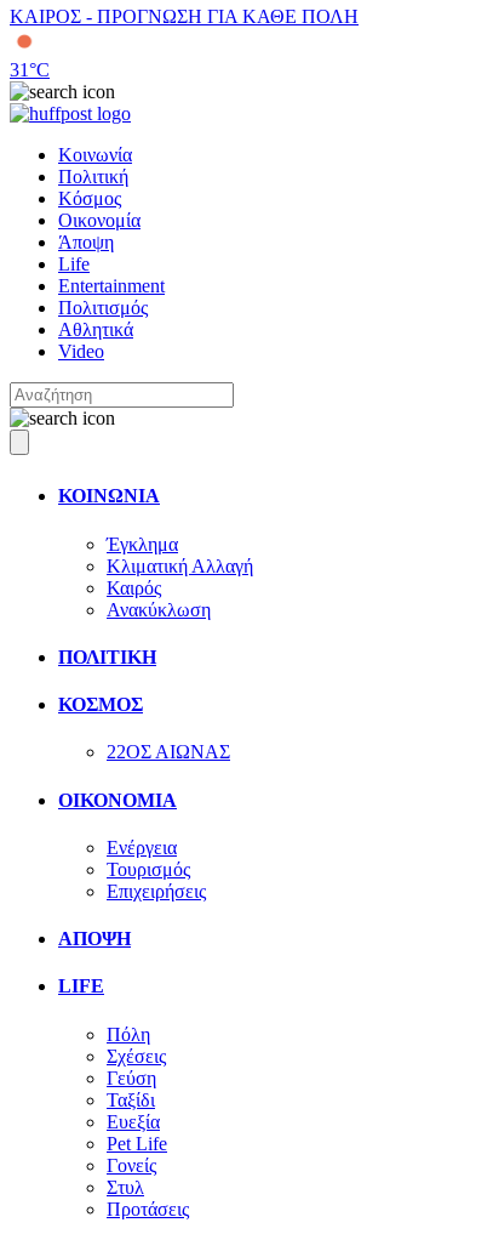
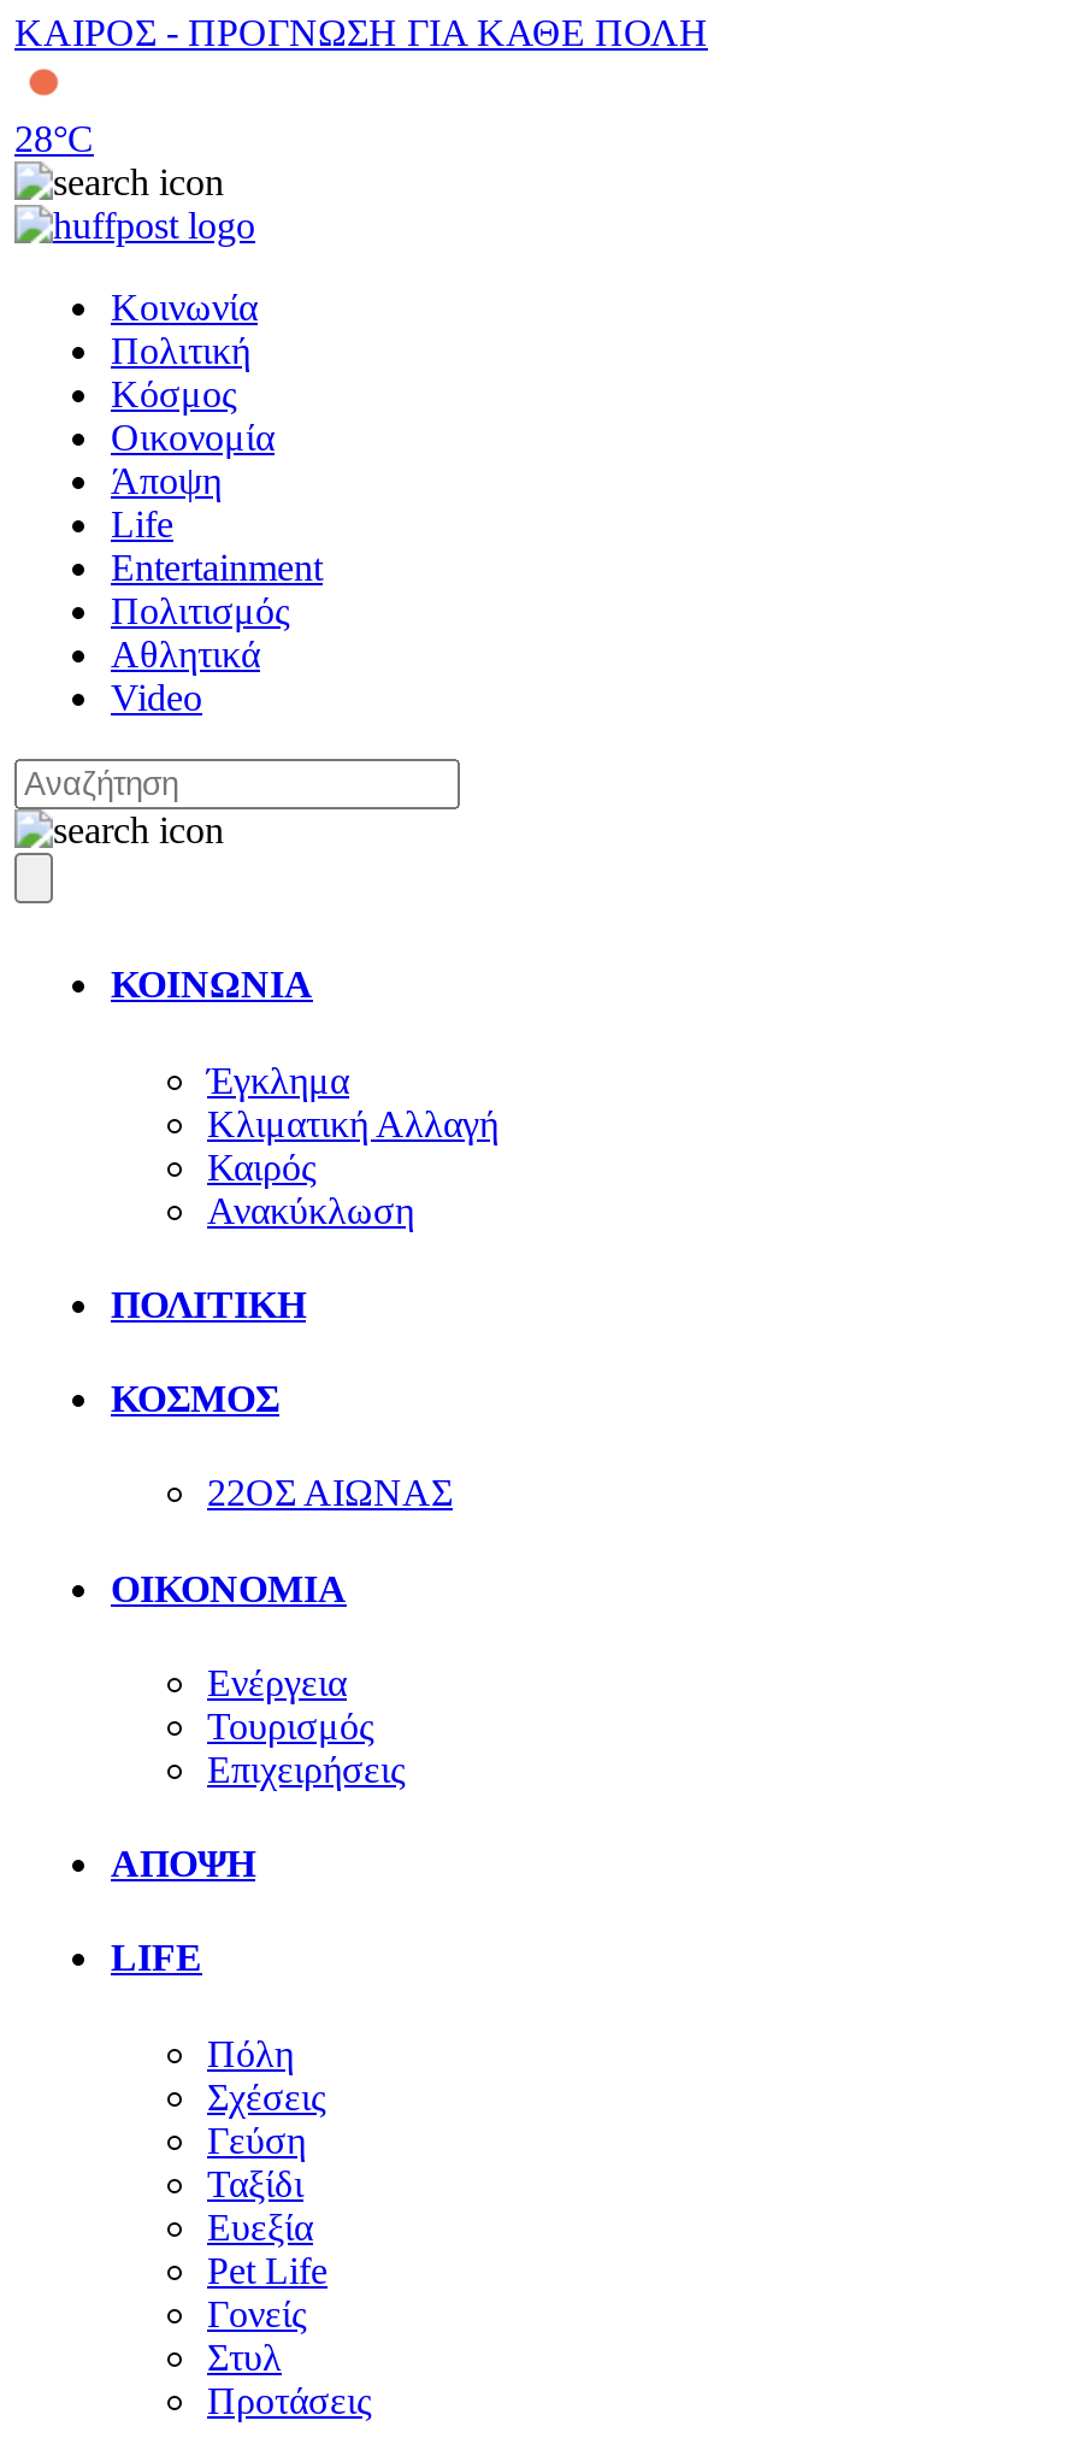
- 31°C
+ 28°C
